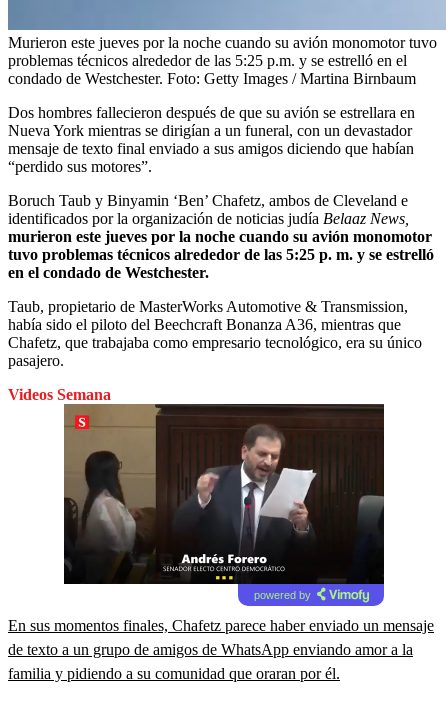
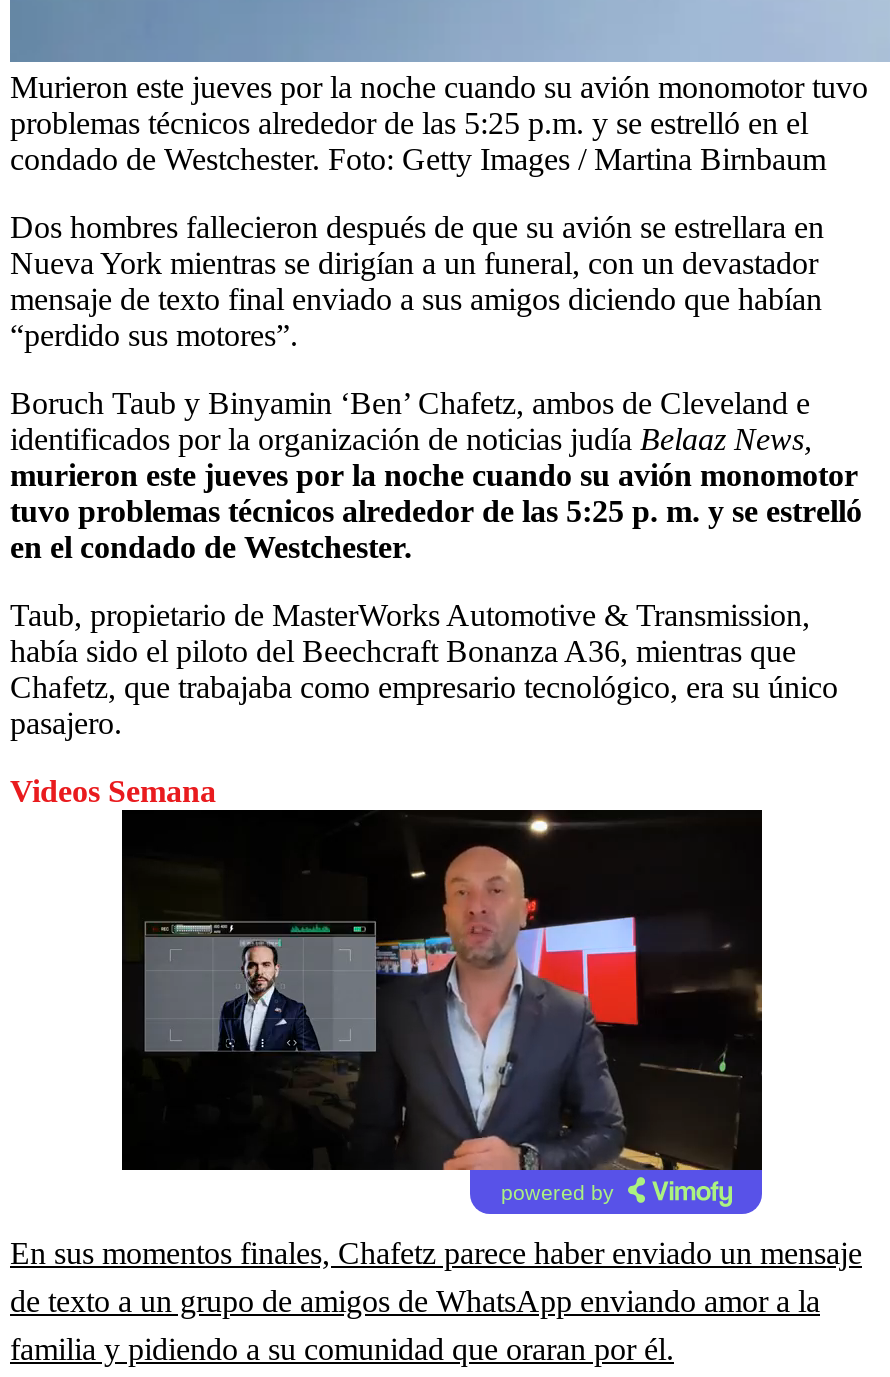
- [image]
+ [image]
